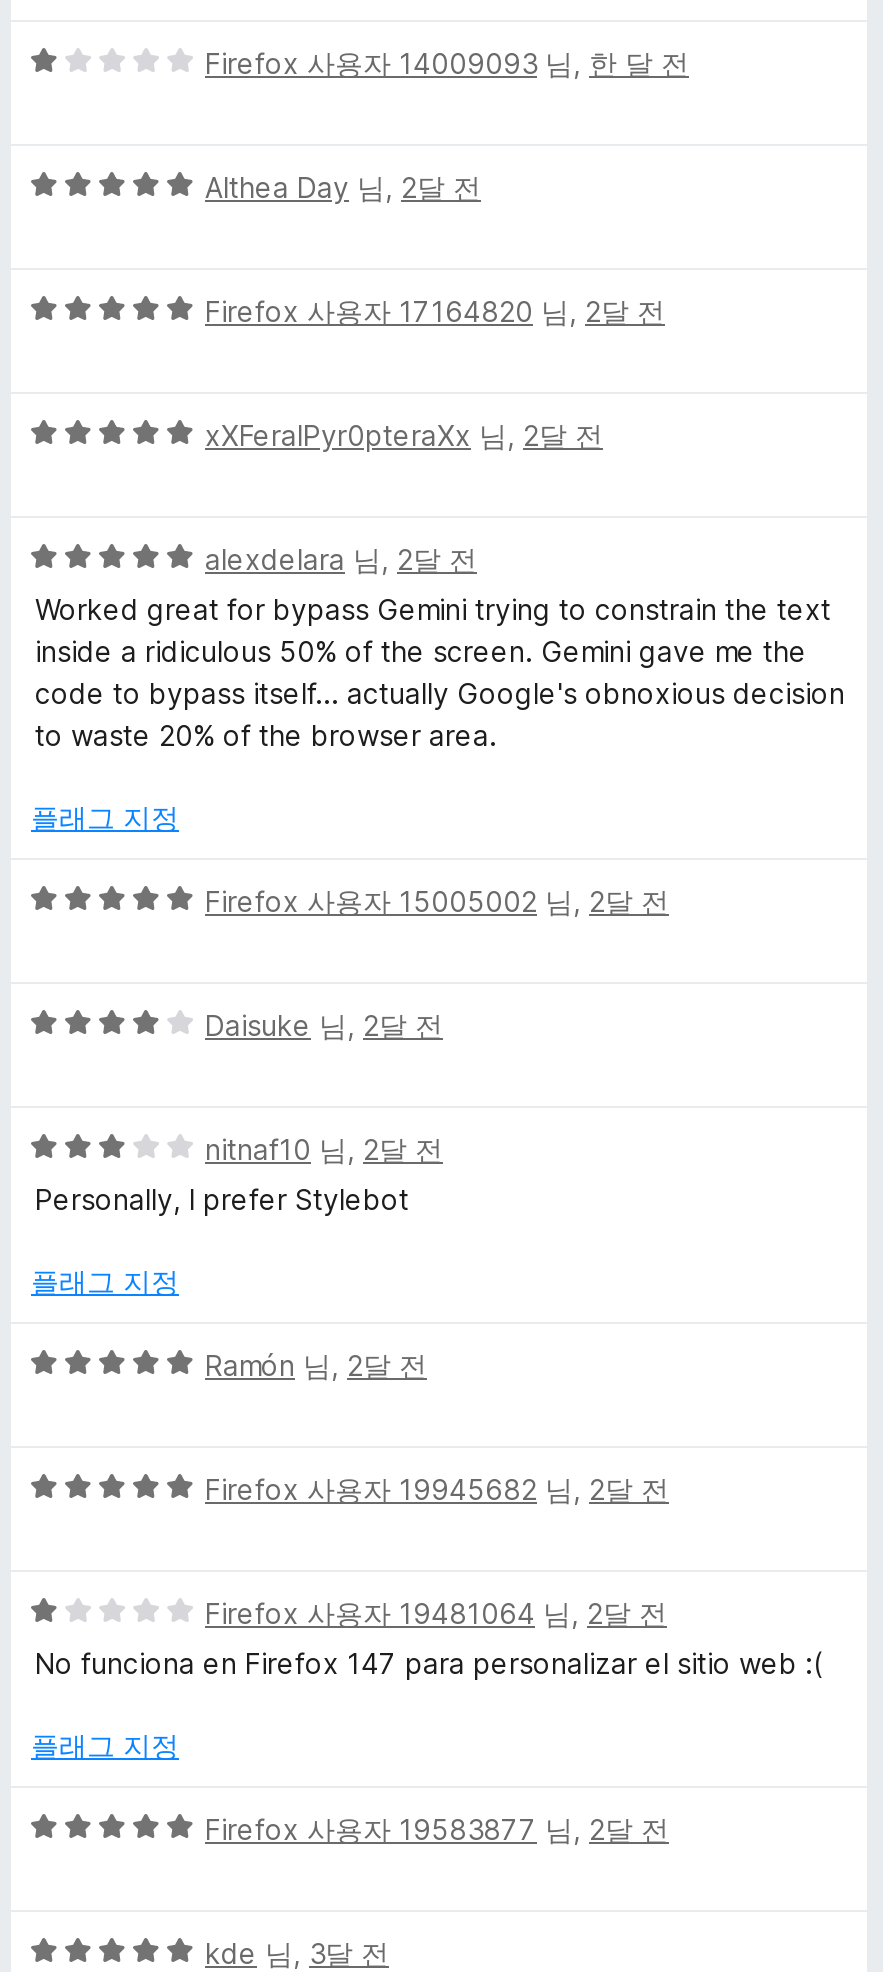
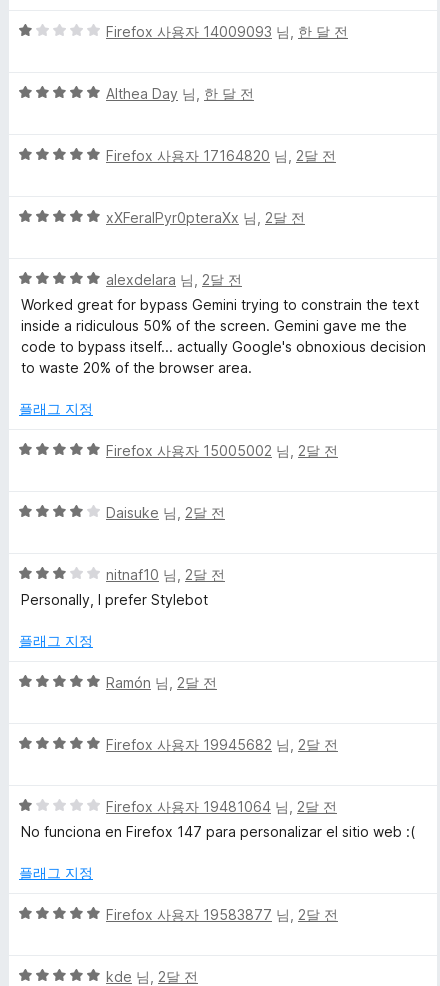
- Althea Day 님, 2달 전
+ Althea Day 님, 한 달 전

- kde 님, 3달 전
+ kde 님, 2달 전
